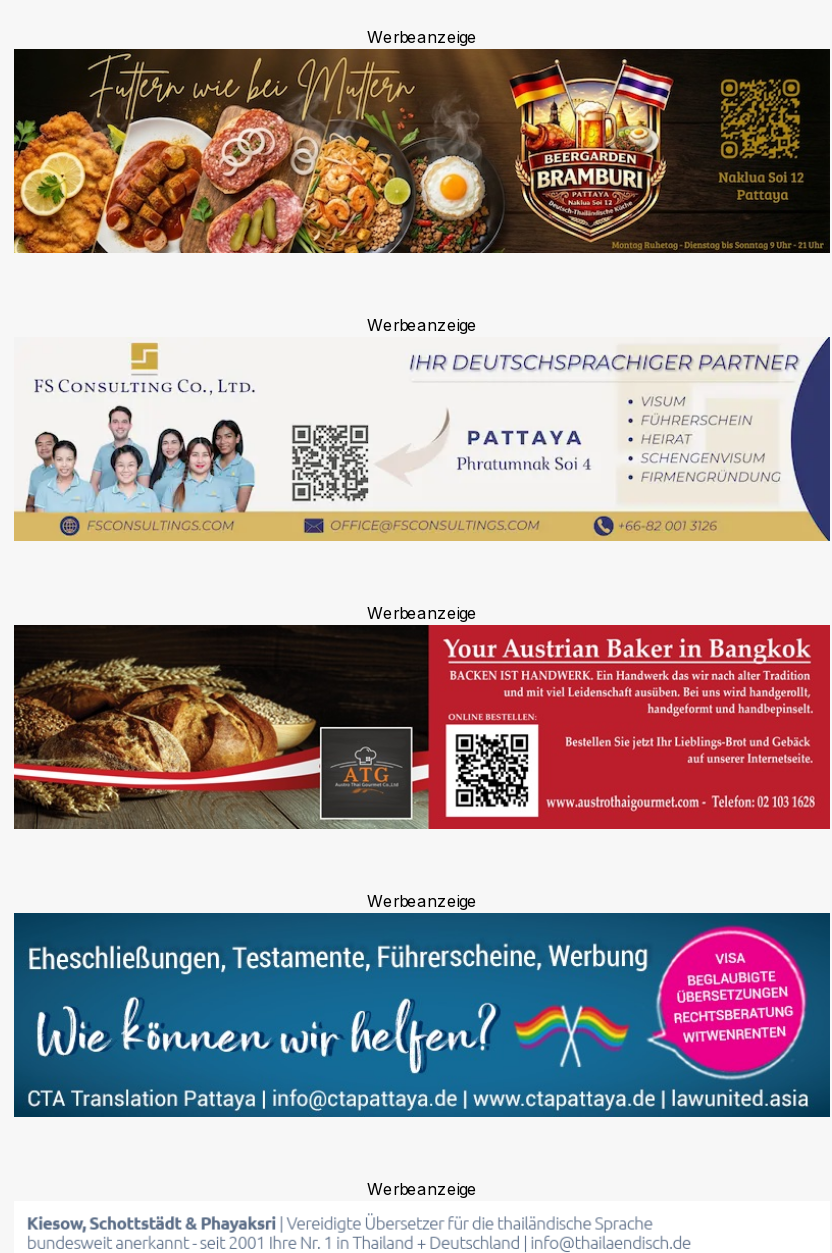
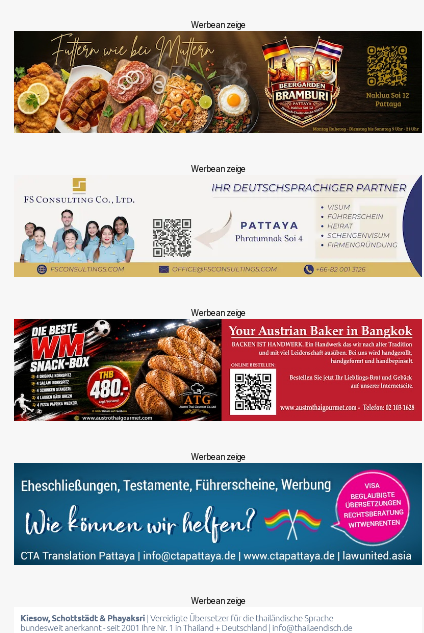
- [image]
+ [image]
